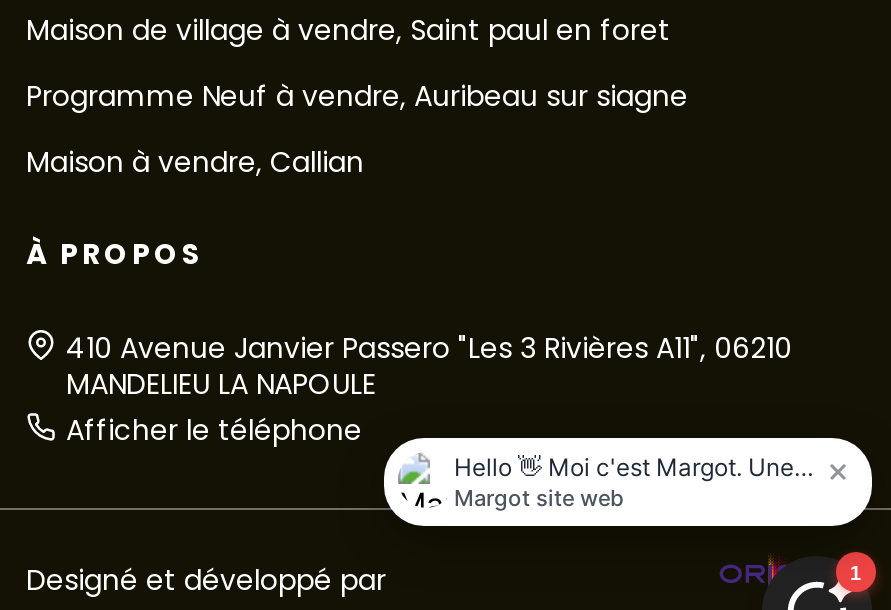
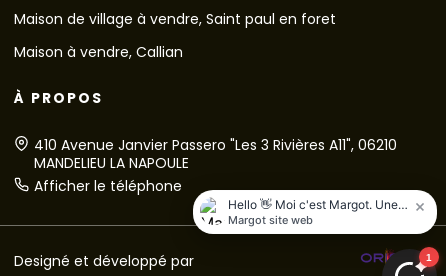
- Programme Neuf à vendre, Auribeau sur siagne
